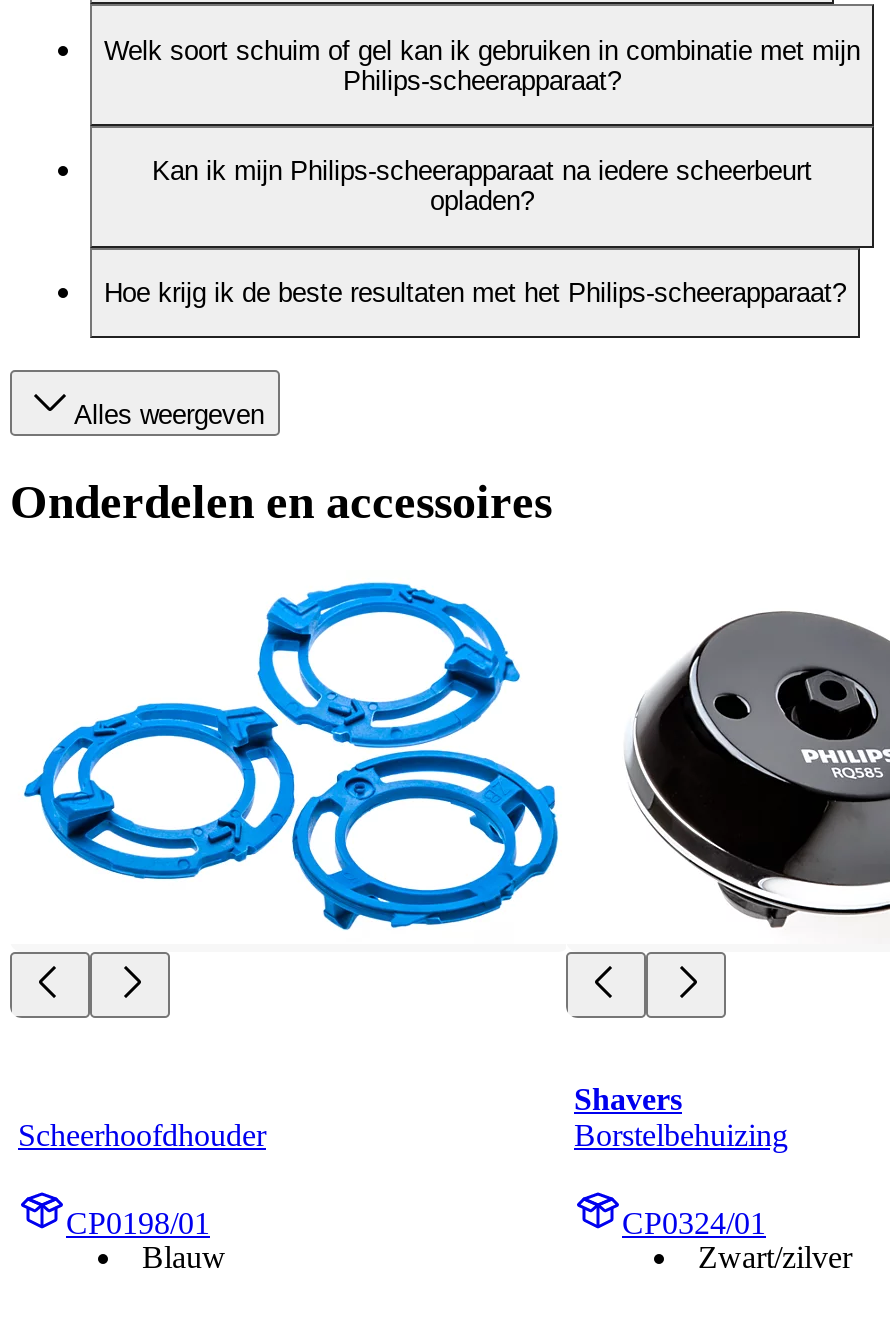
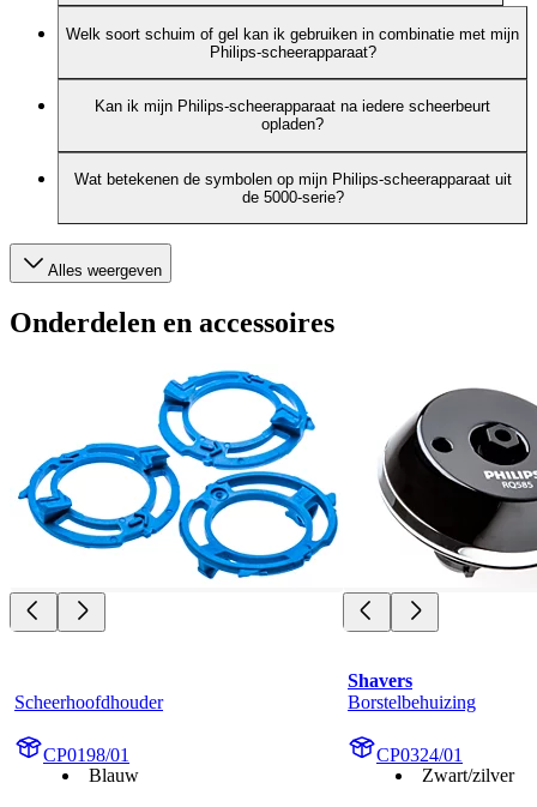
- Hoe krijg ik de beste resultaten met het Philips-scheerapparaat?
+ Wat betekenen de symbolen op mijn Philips-scheerapparaat uit
+ de 5000-serie?
